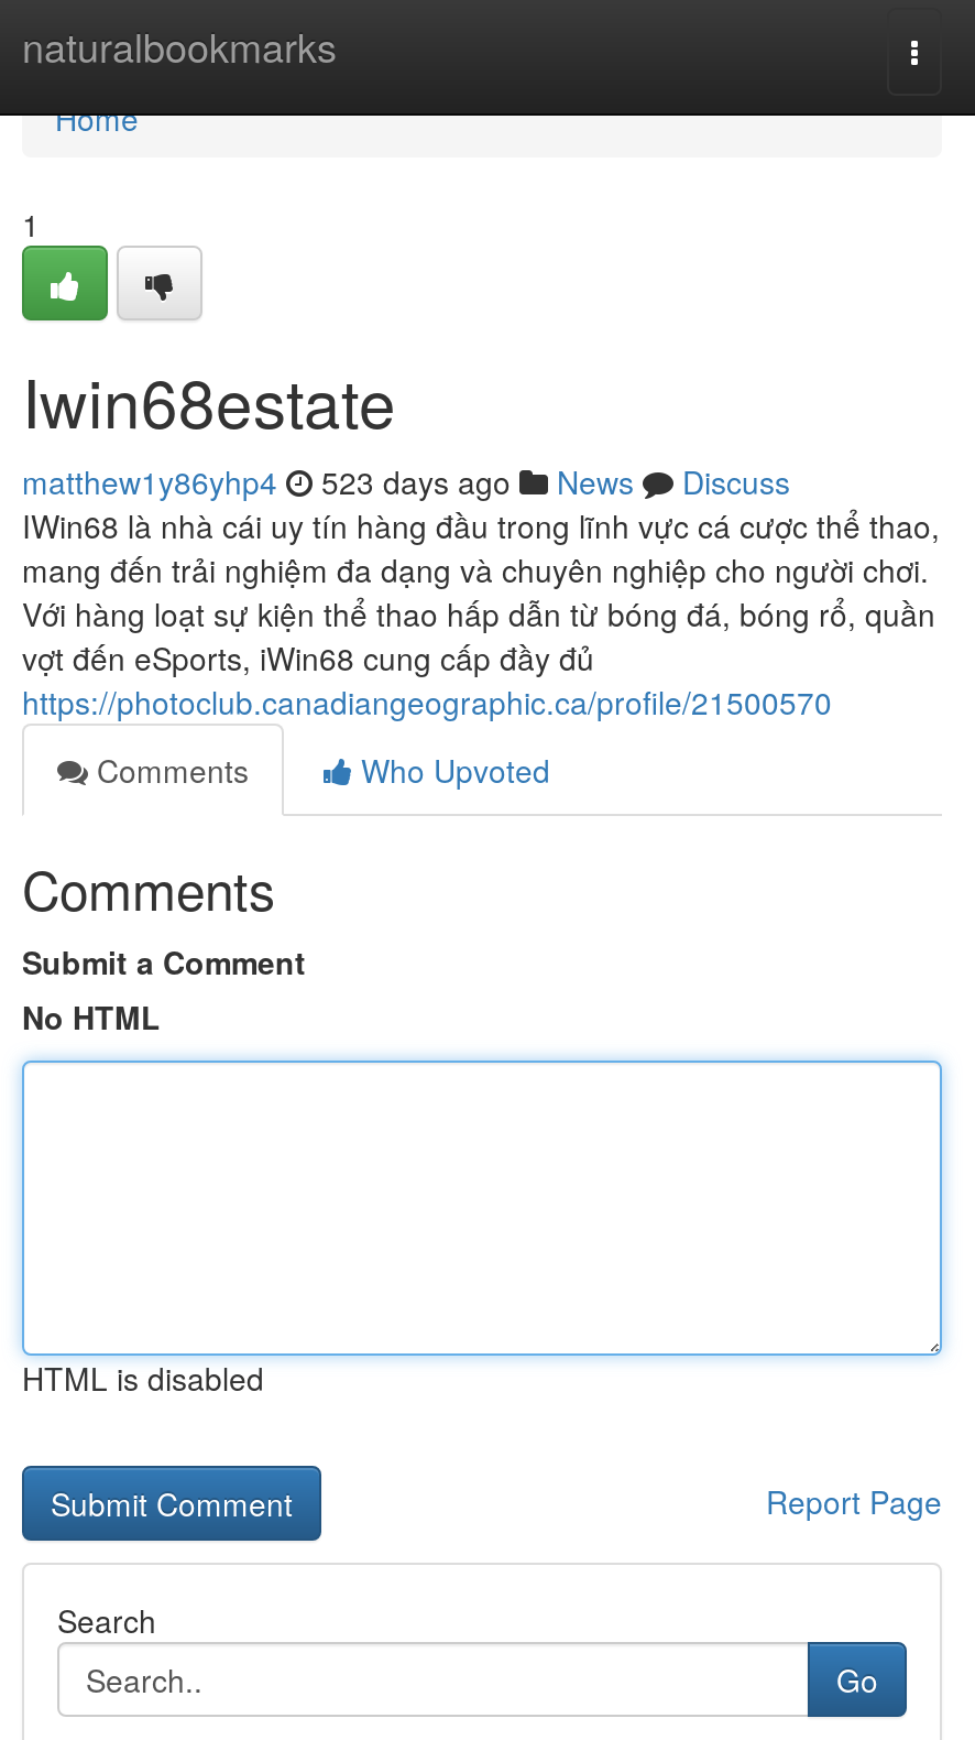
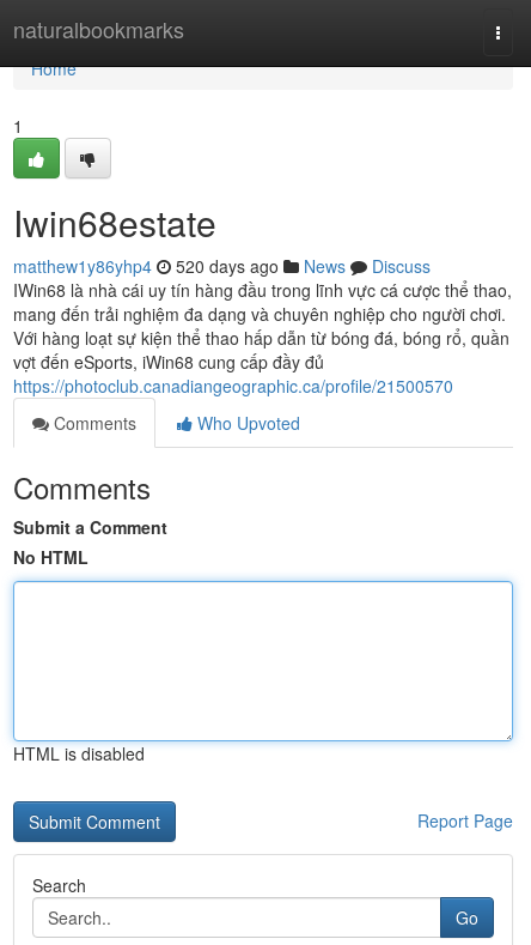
- matthew1y86yhp4 523 days ago News Discuss
+ matthew1y86yhp4 520 days ago News Discuss
